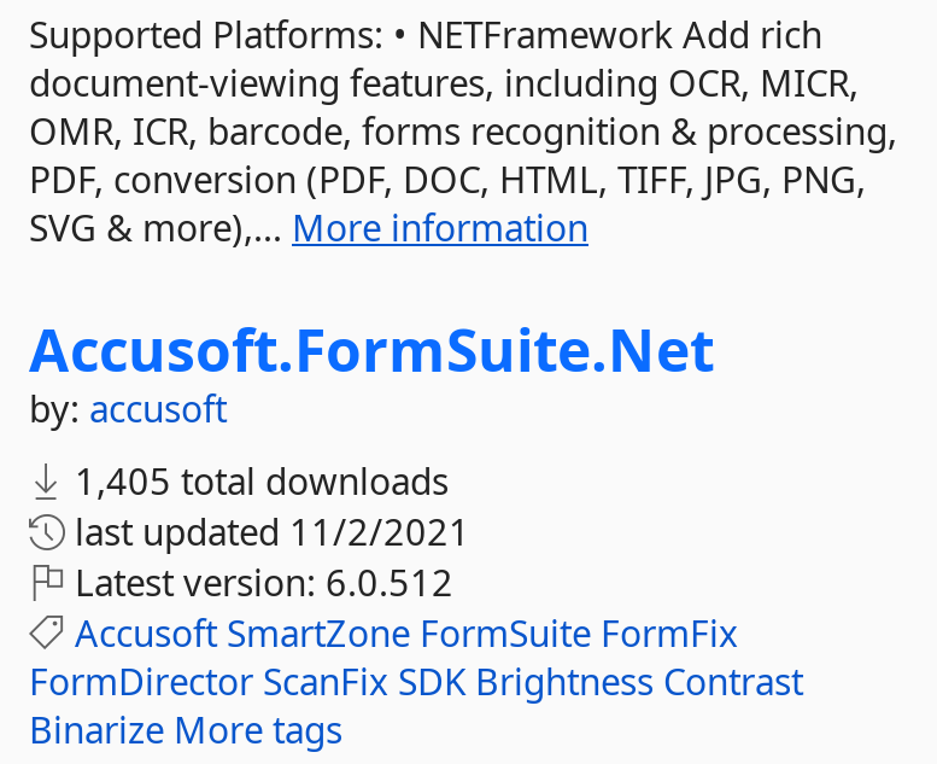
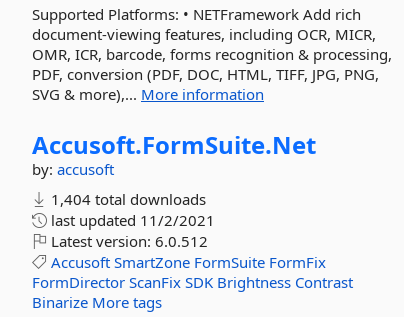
- 1,405 total downloads
+ 1,404 total downloads
